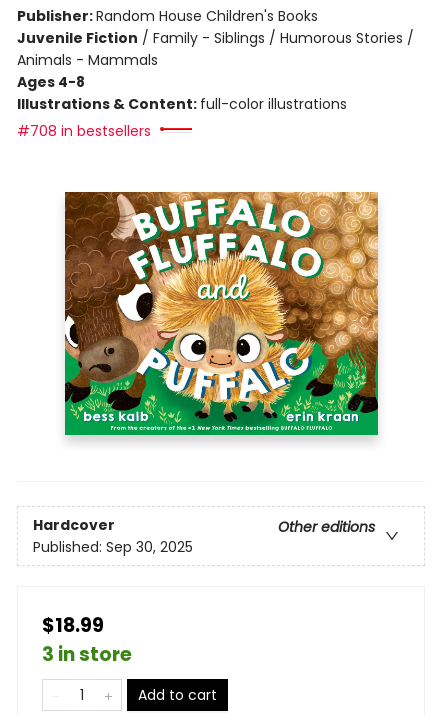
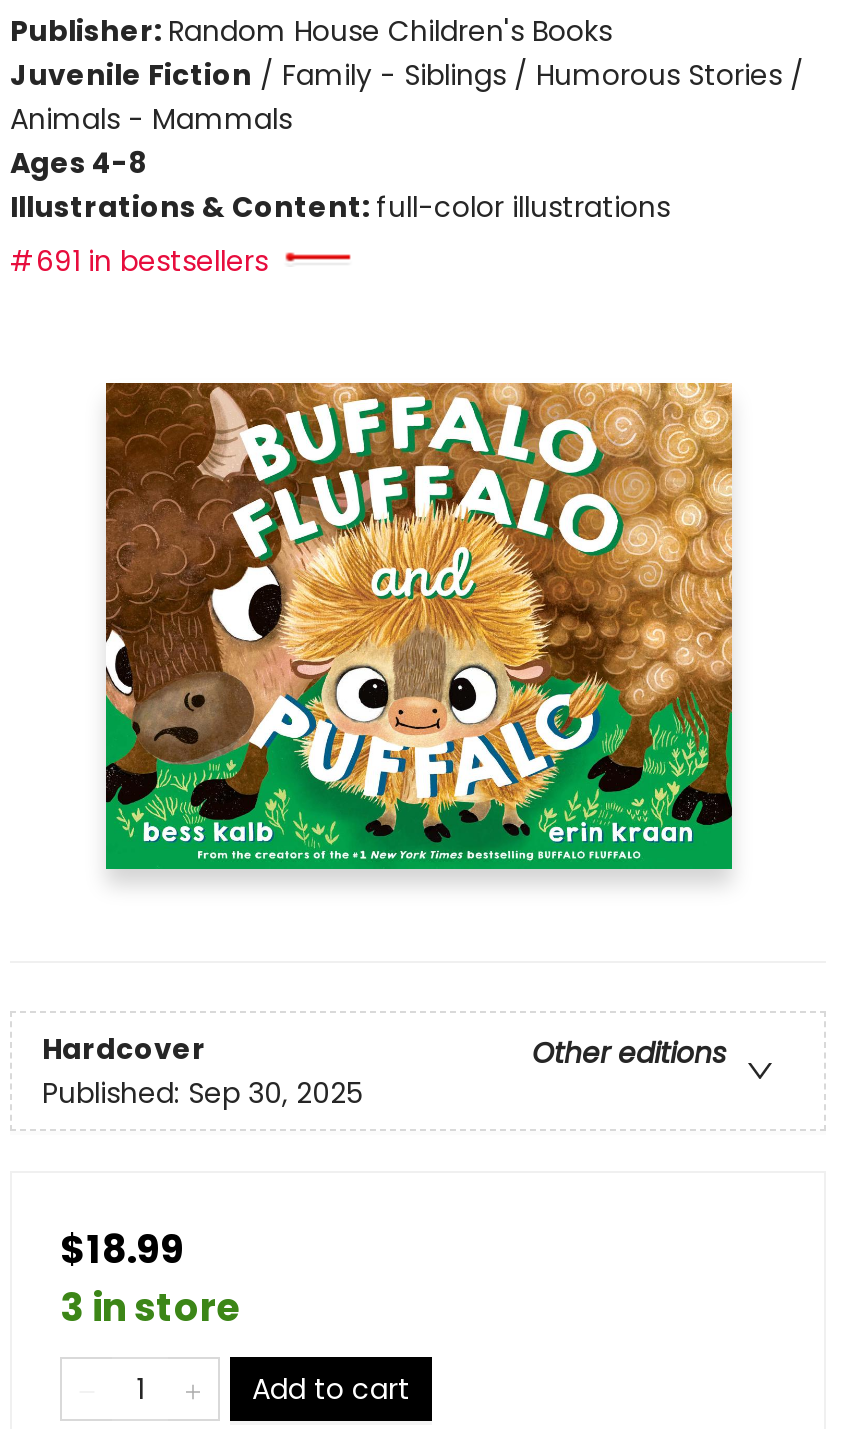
- #708 in bestsellers
+ #691 in bestsellers
